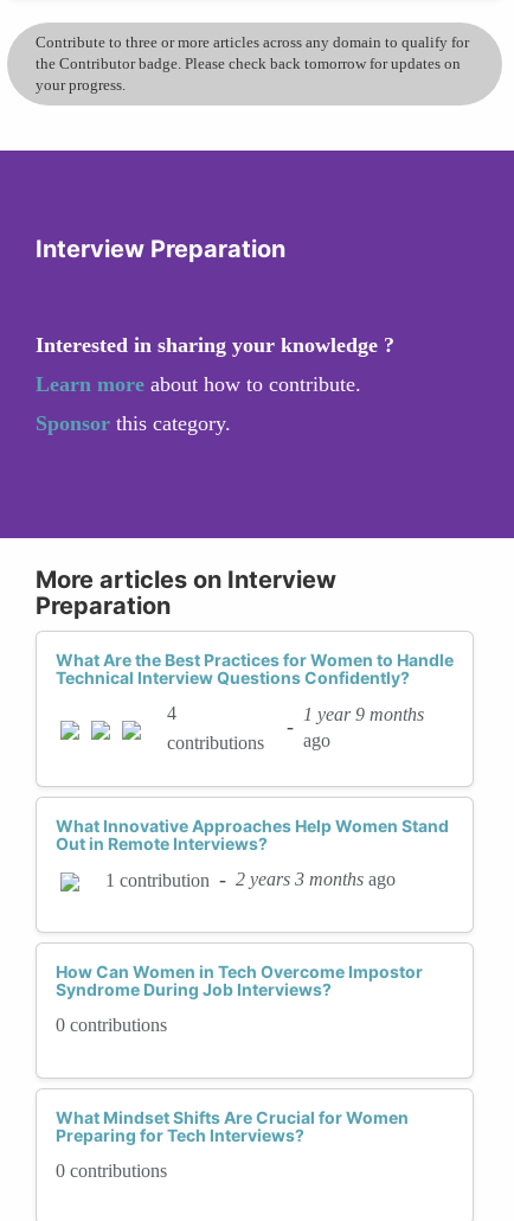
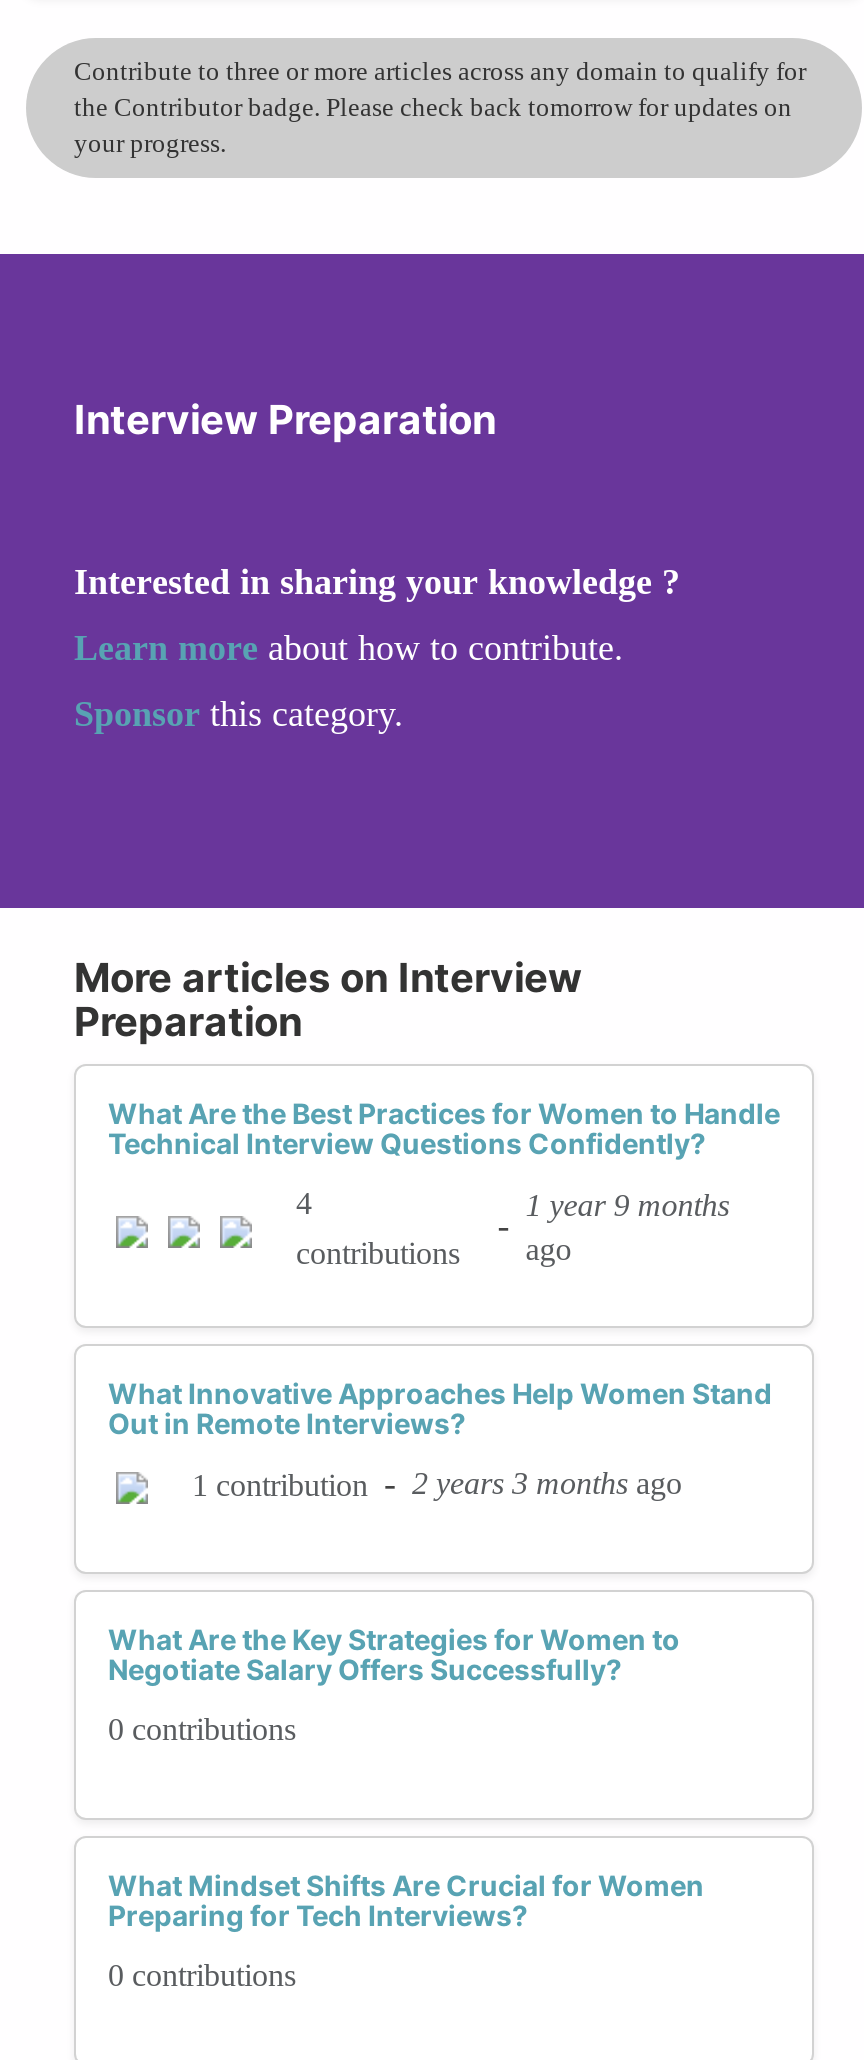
- How Can Women in Tech Overcome Impostor
- Syndrome During Job Interviews?
+ What Are the Key Strategies for Women to
+ Negotiate Salary Offers Successfully?
